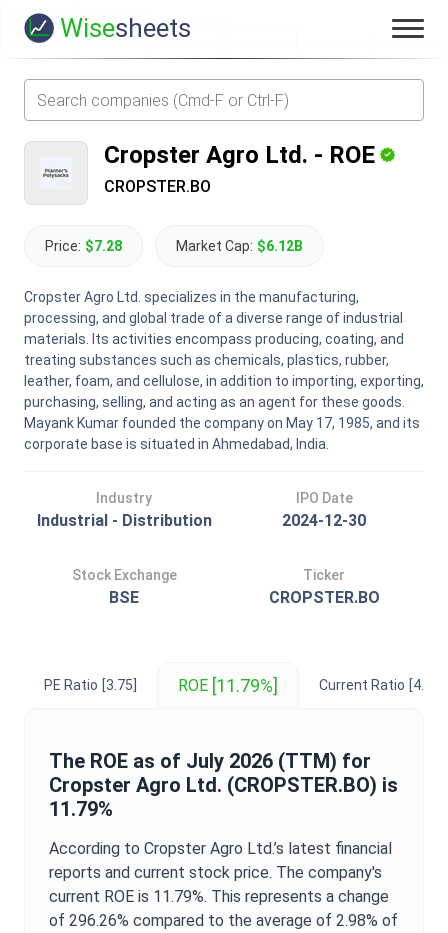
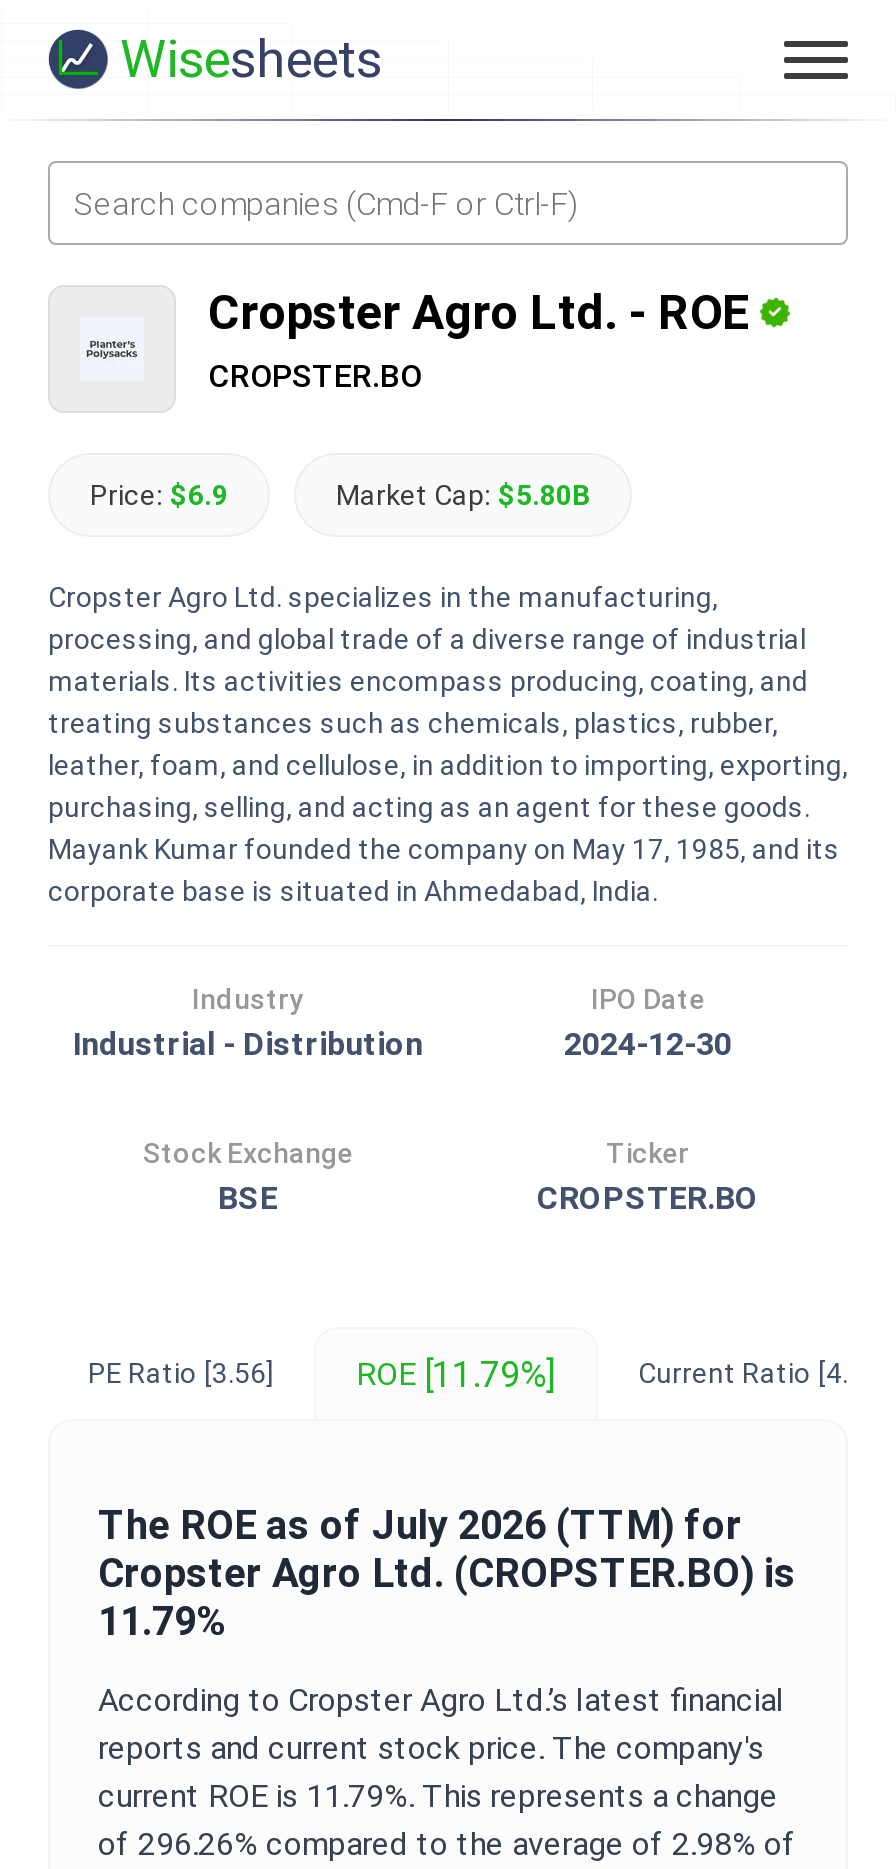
- Price: $7.28
+ Price: $6.9

- Market Cap: $6.12B
+ Market Cap: $5.80B

- PE Ratio [3.75]
+ PE Ratio [3.56]
